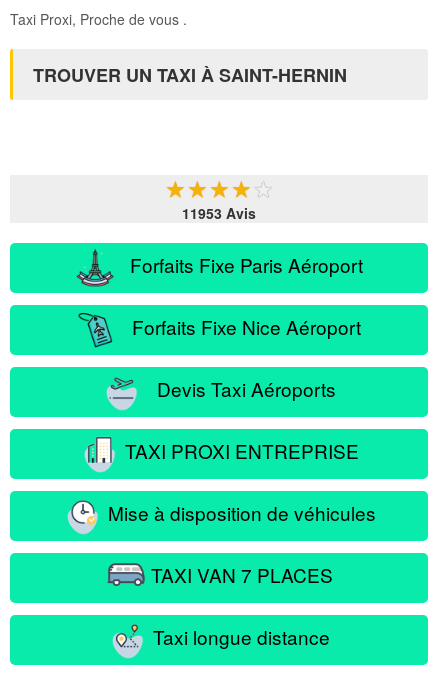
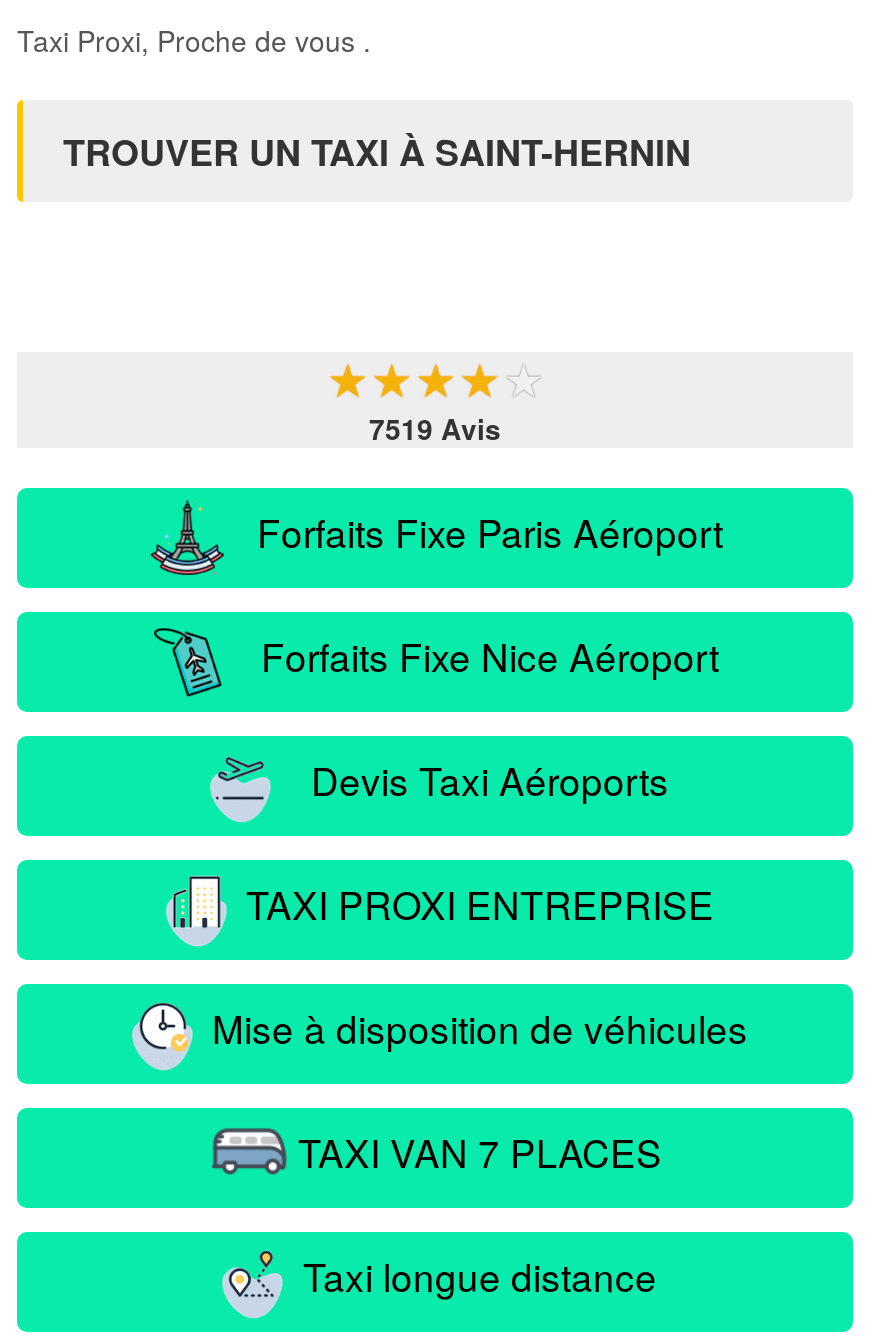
- 11953 Avis
+ 7519 Avis
